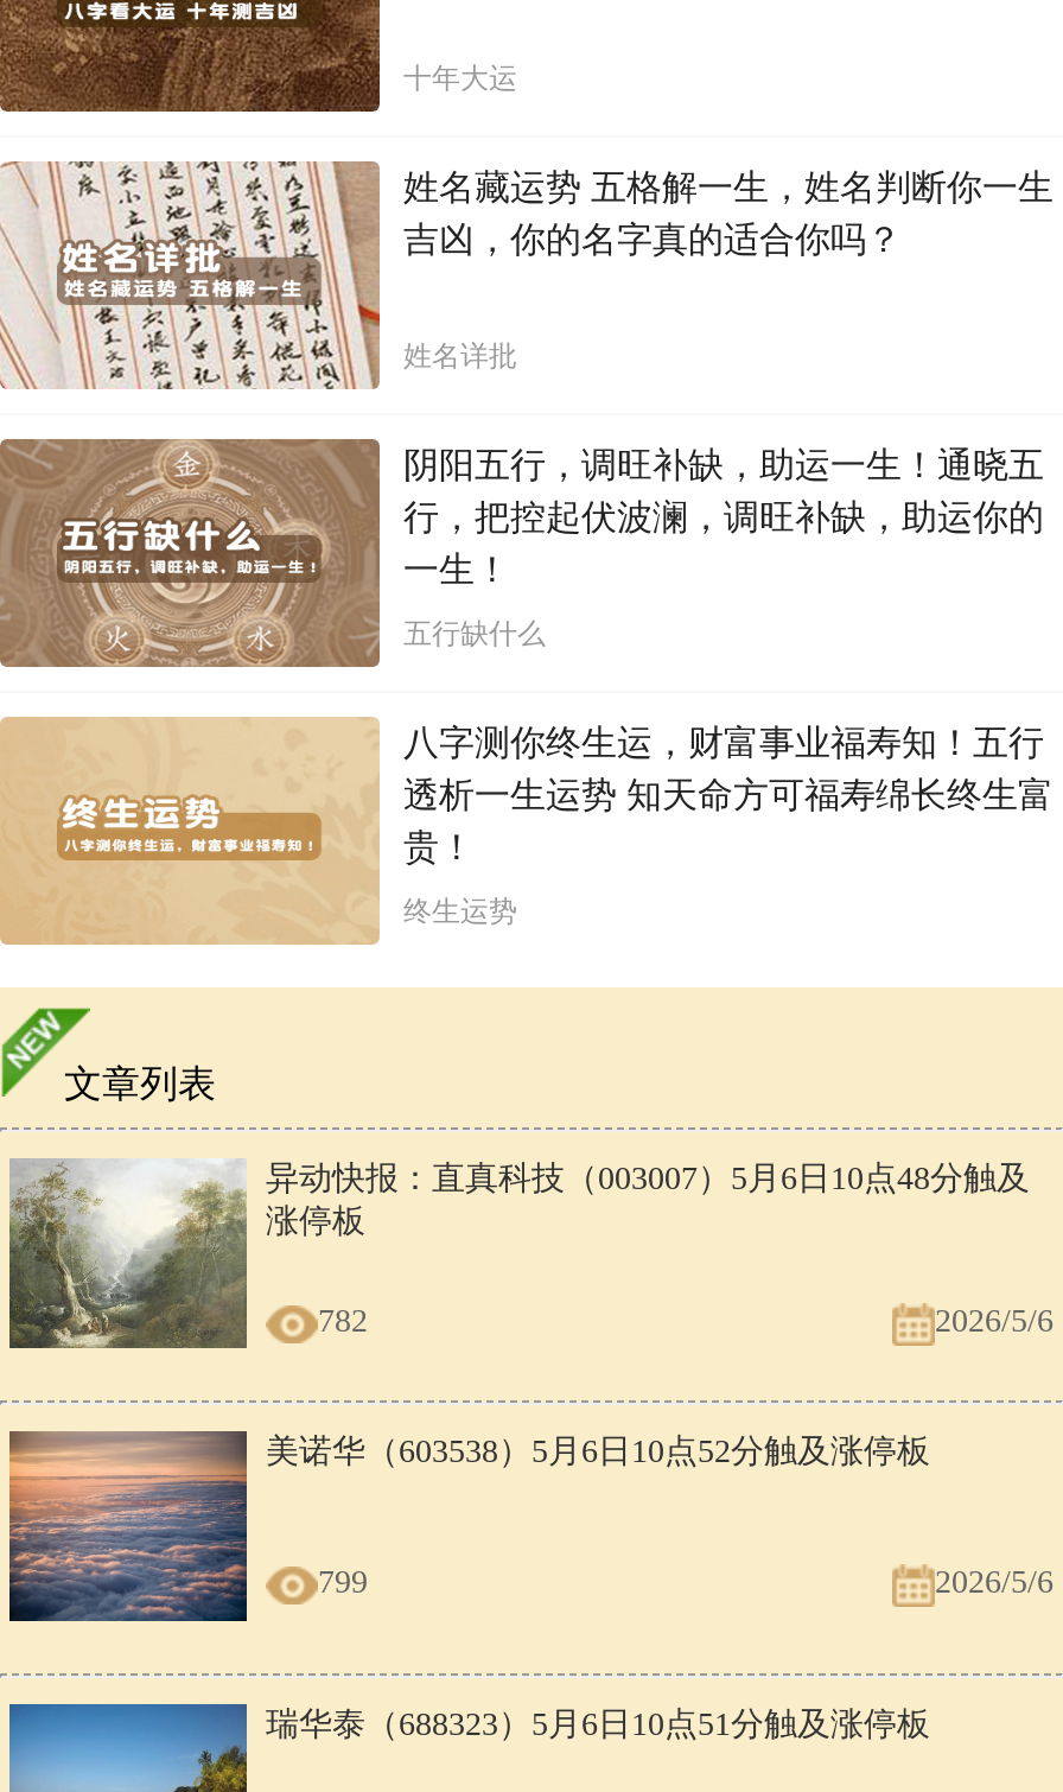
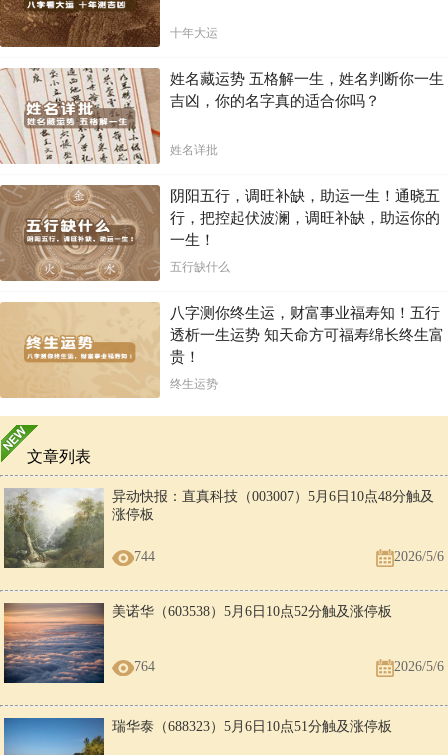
- 782
+ 744

- 799
+ 764
